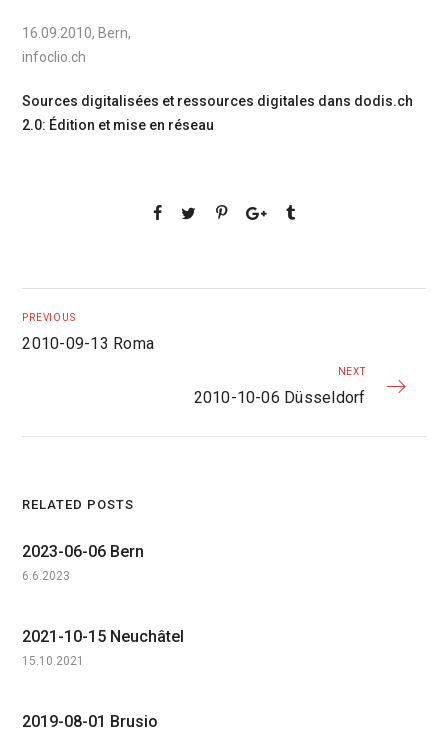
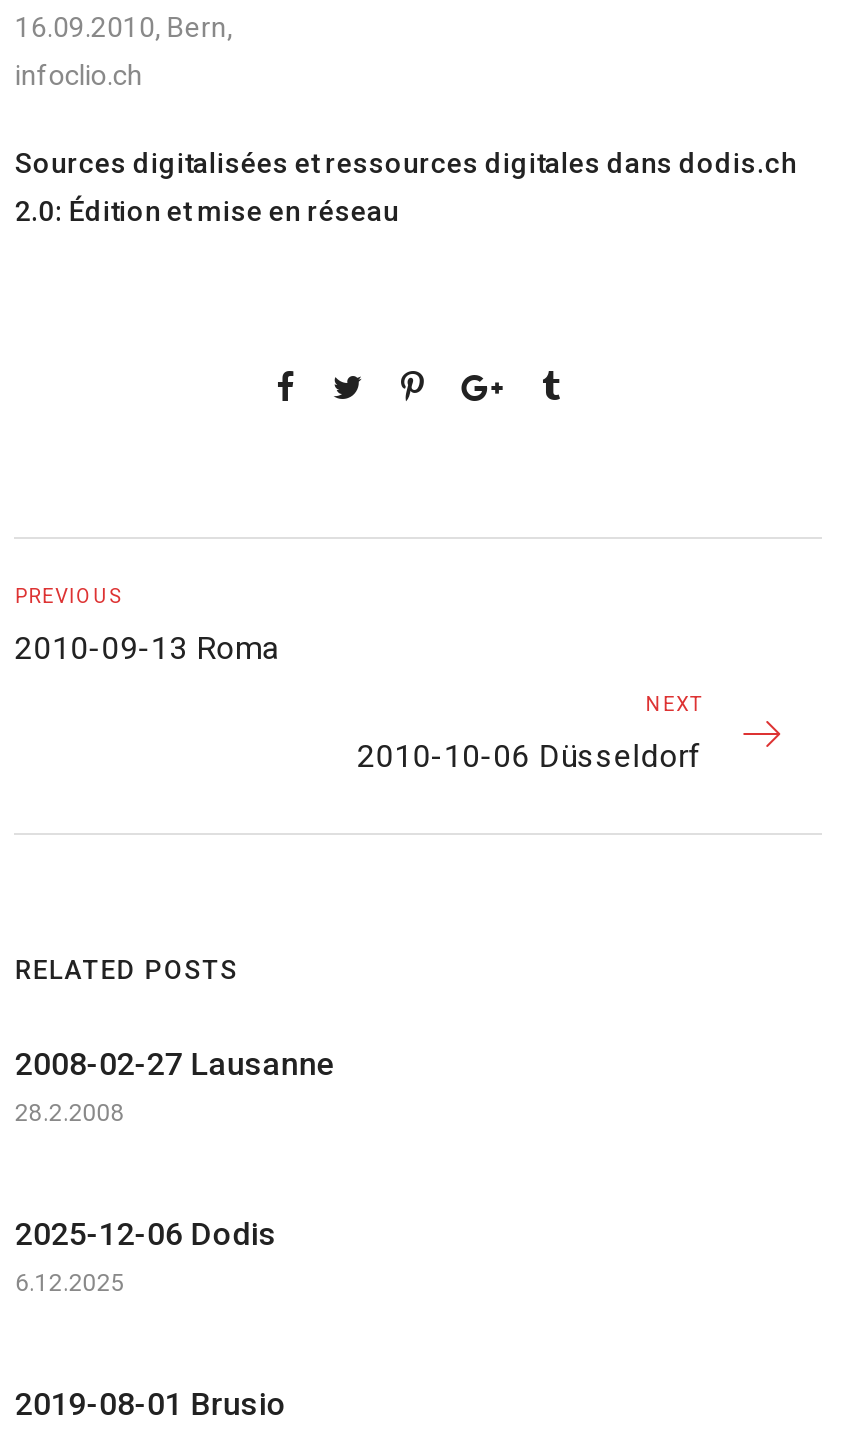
- 2023-06-06 Bern
- 6.6.2023
+ 2008-02-27 Lausanne
+ 28.2.2008

- 2021-10-15 Neuchâtel
- 15.10.2021
+ 2025-12-06 Dodis
+ 6.12.2025
